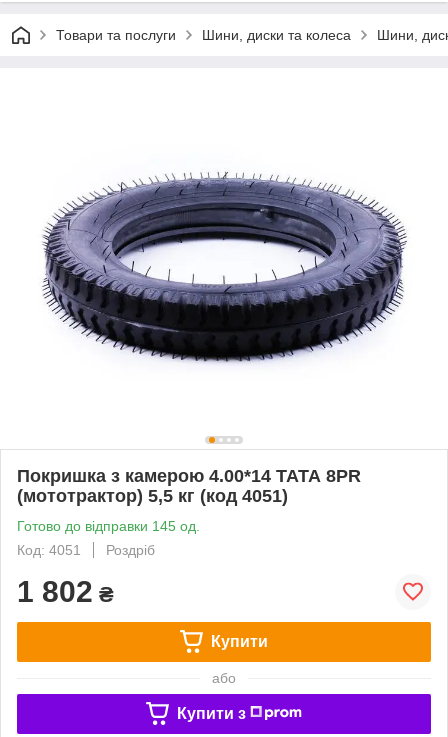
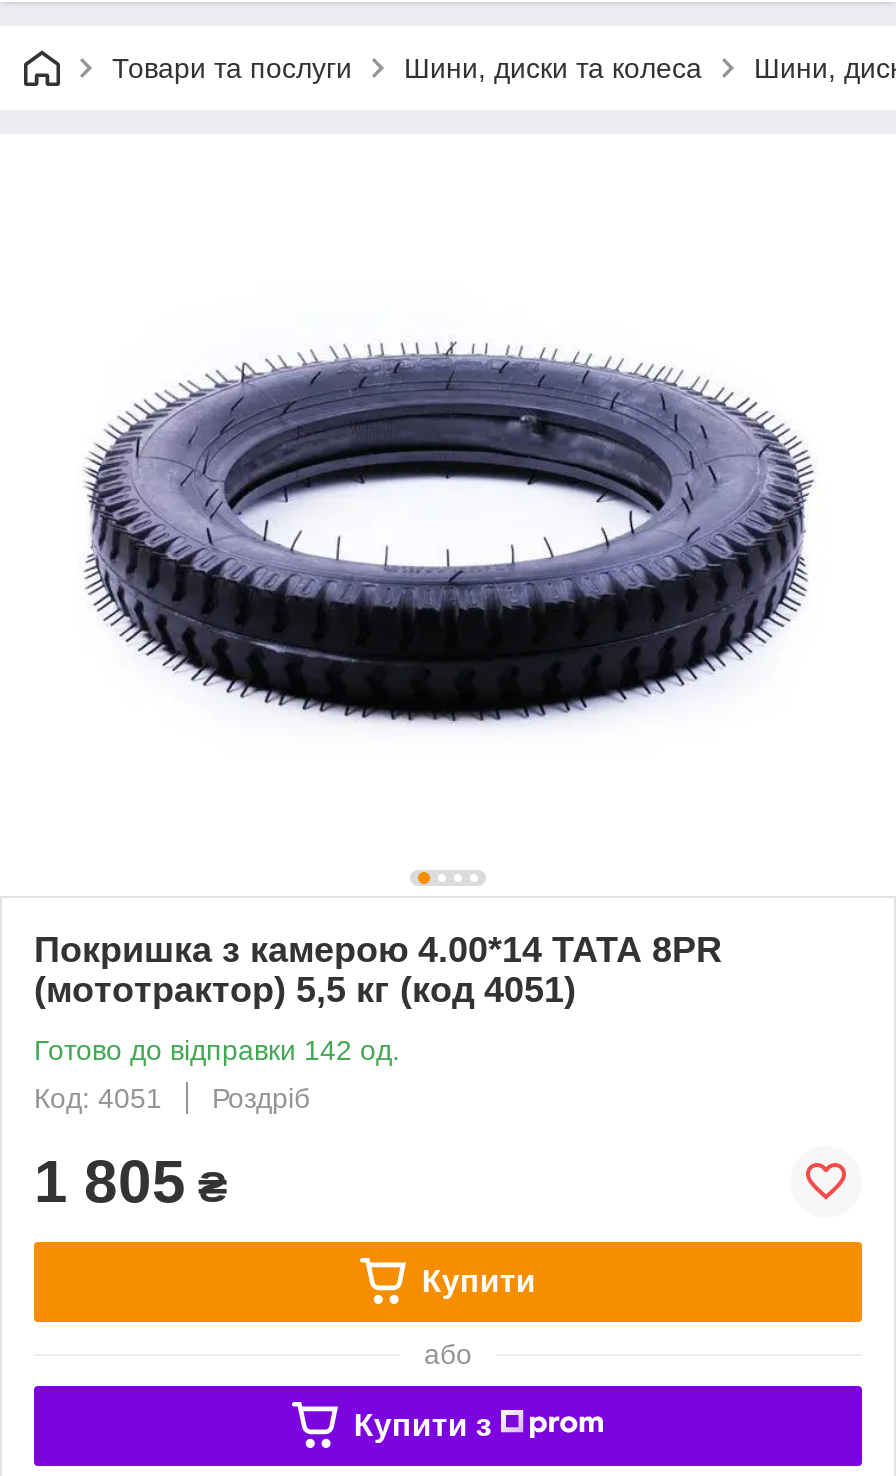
- Готово до відправки 145 од.
+ Готово до відправки 142 од.

- 1 802 ₴
+ 1 805 ₴
